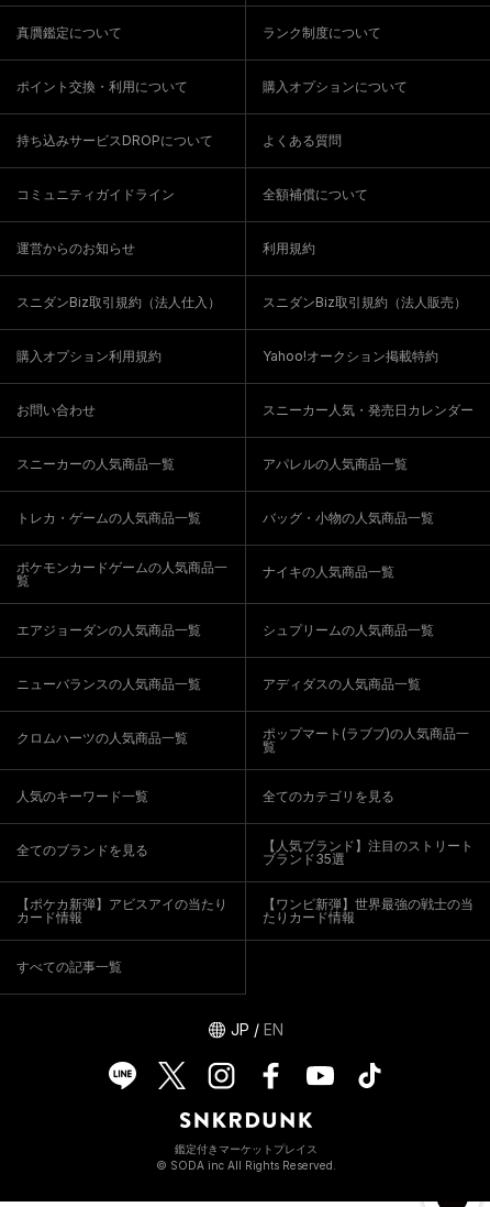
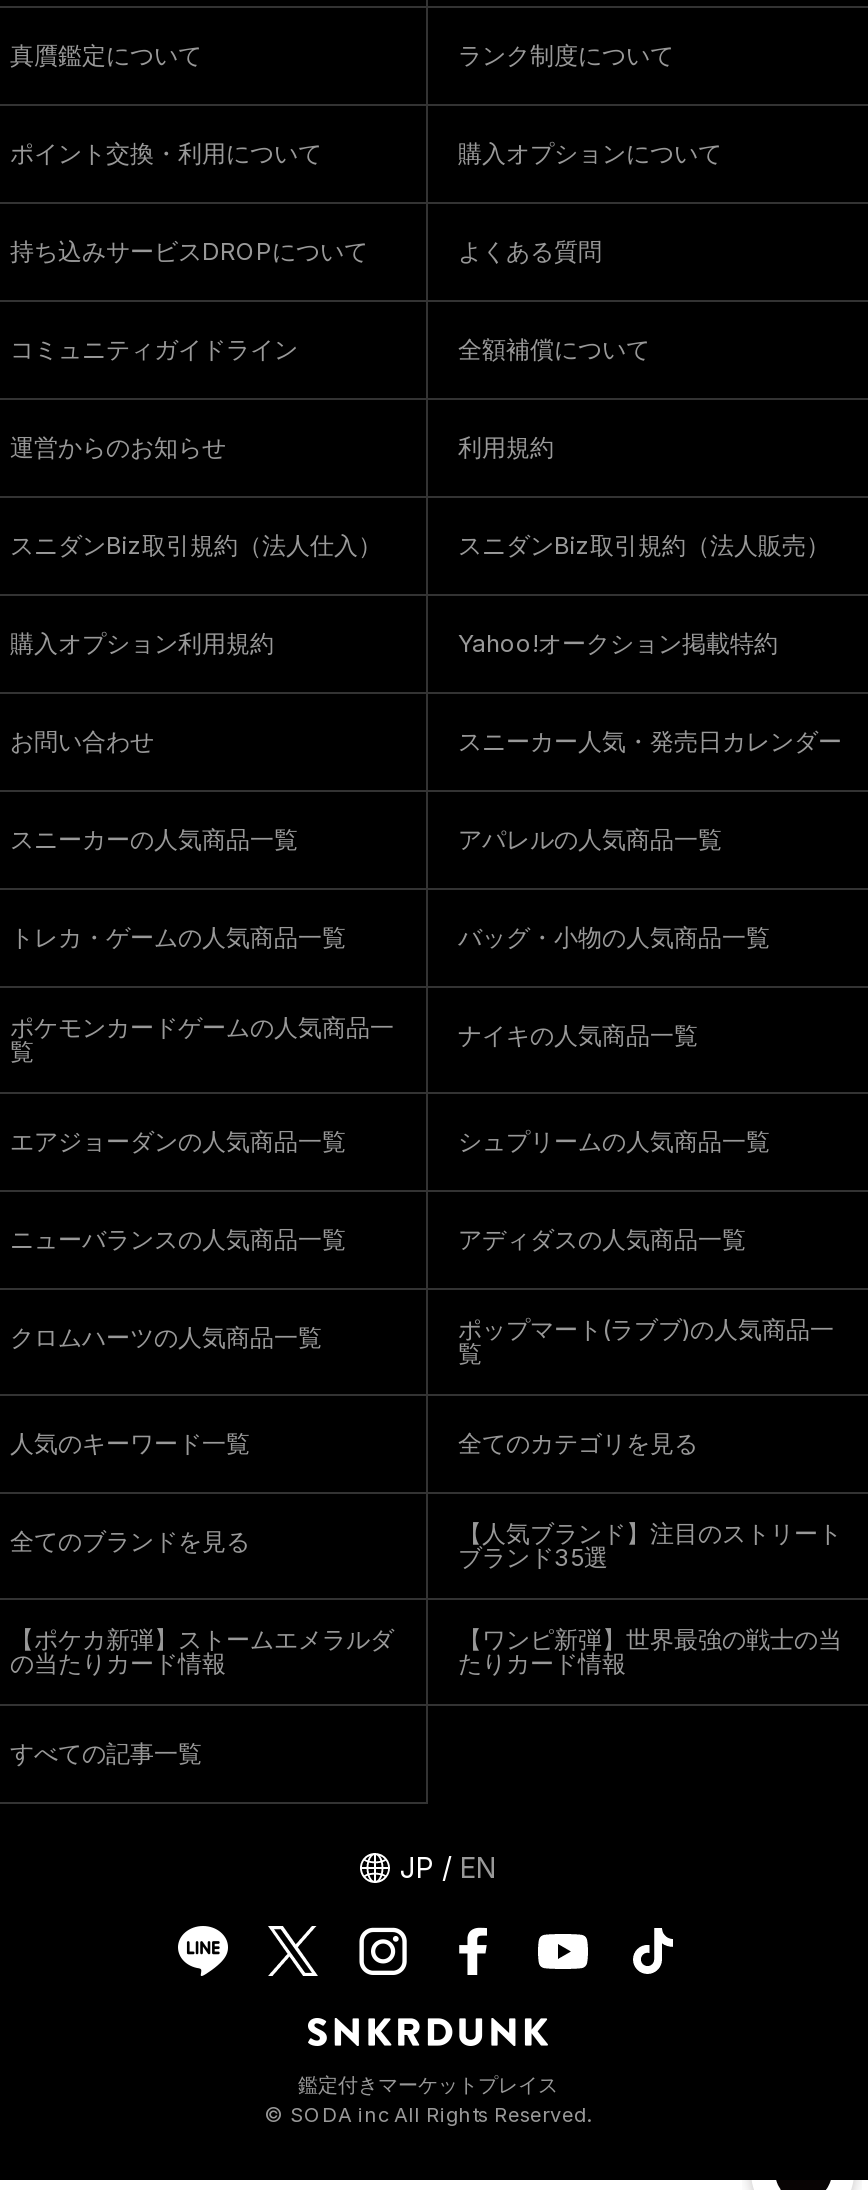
- 【ポケカ新弾】アビスアイの当たり
- カード情報
+ 【ポケカ新弾】ストームエメラルダ
+ の当たりカード情報
